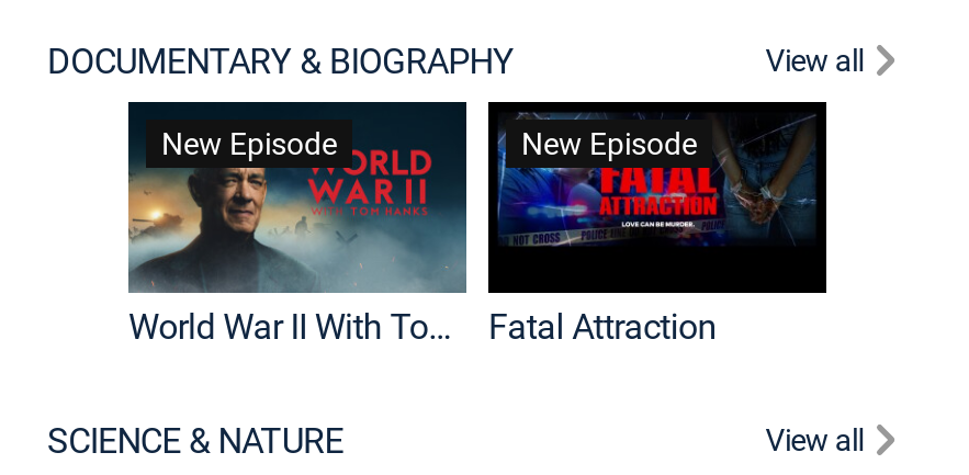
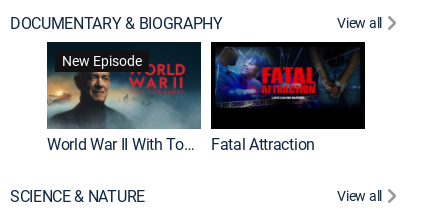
- New Episode
